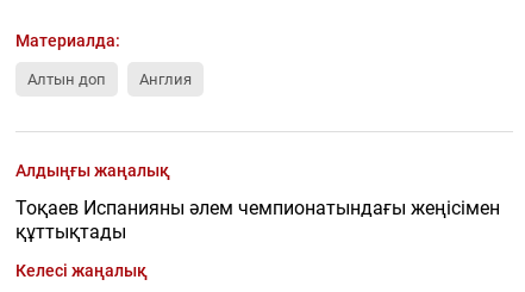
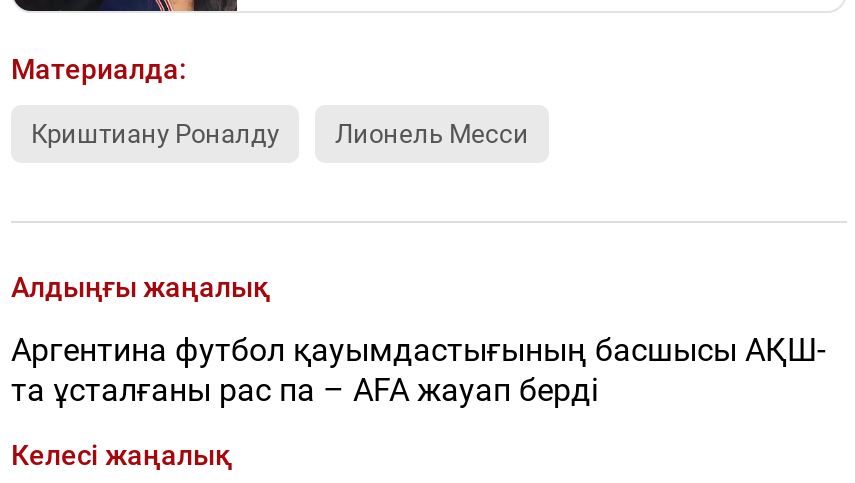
- Алтын доп
- Англия
+ Криштиану Роналду
+ Лионель Месси

- Тоқаев Испанияны әлем чемпионатындағы жеңісімен
- құттықтады
+ Аргентина футбол қауымдастығының басшысы АҚШ-
+ та ұсталғаны рас па – AFA жауап берді
